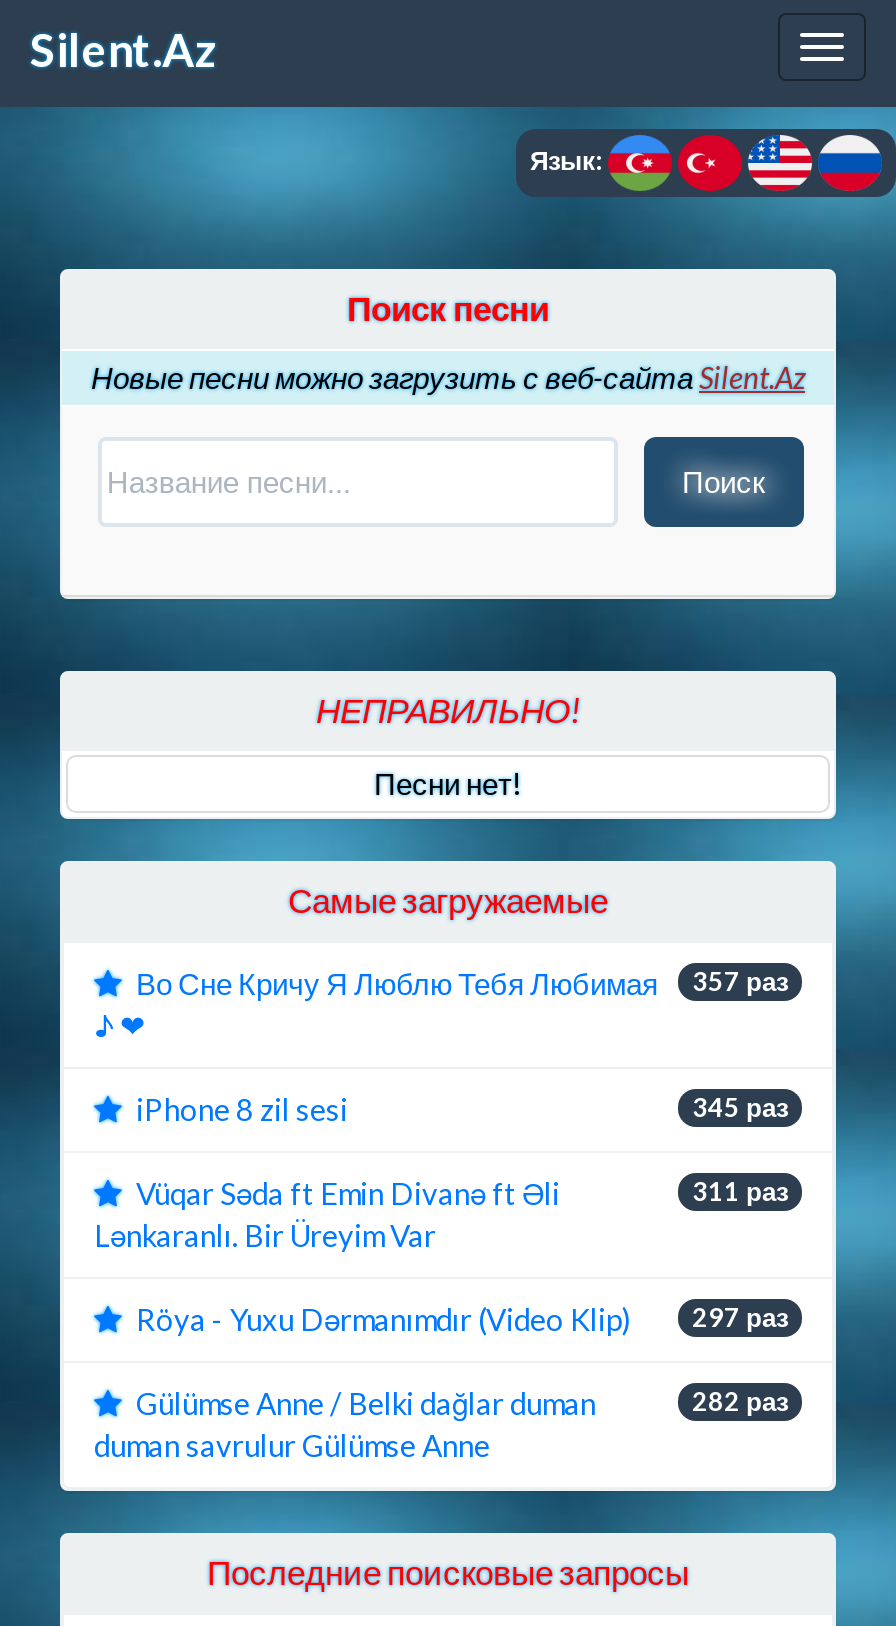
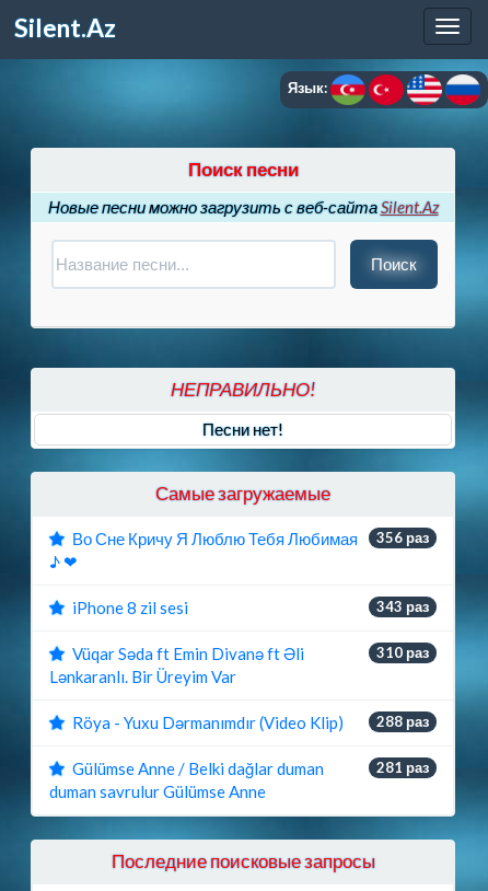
- Во Сне Кричу Я Люблю Тебя Любимая 357 раз
+ Во Сне Кричу Я Люблю Тебя Любимая 356 раз

- 345 раз
+ 343 раз

- 311 раз
+ 310 раз

- Röya - Yuxu Dərmanımdır (Video Klip) 297 раз
+ Röya - Yuxu Dərmanımdır (Video Klip) 288 раз

- 282 раз
+ 281 раз
